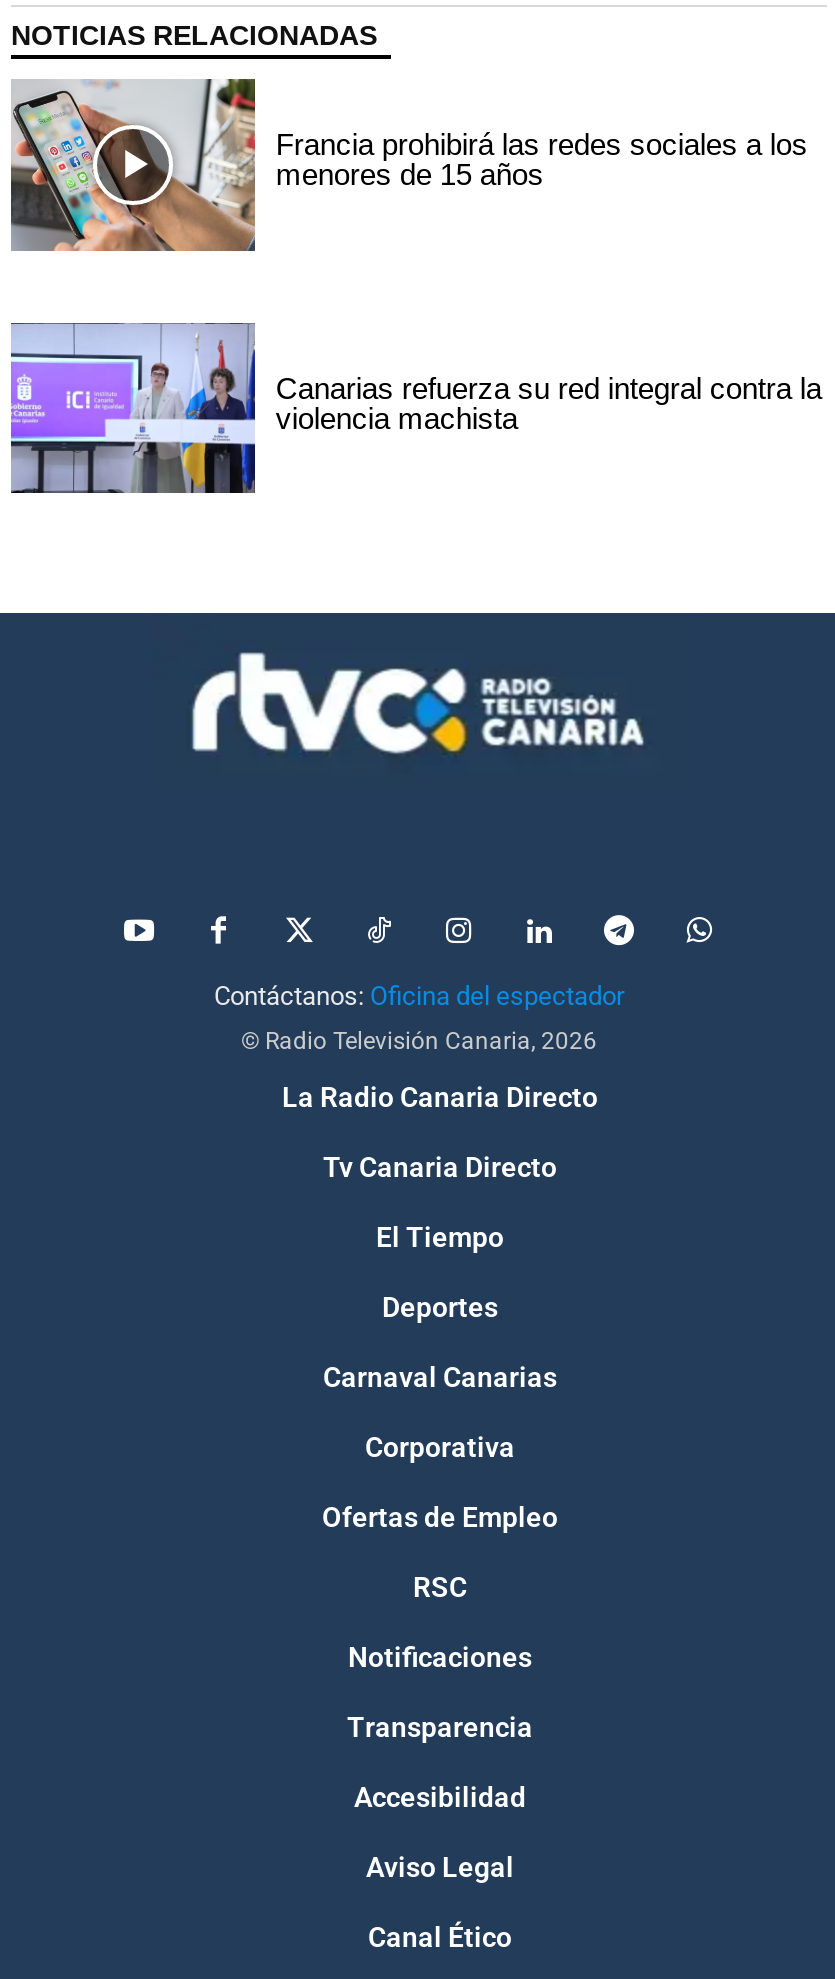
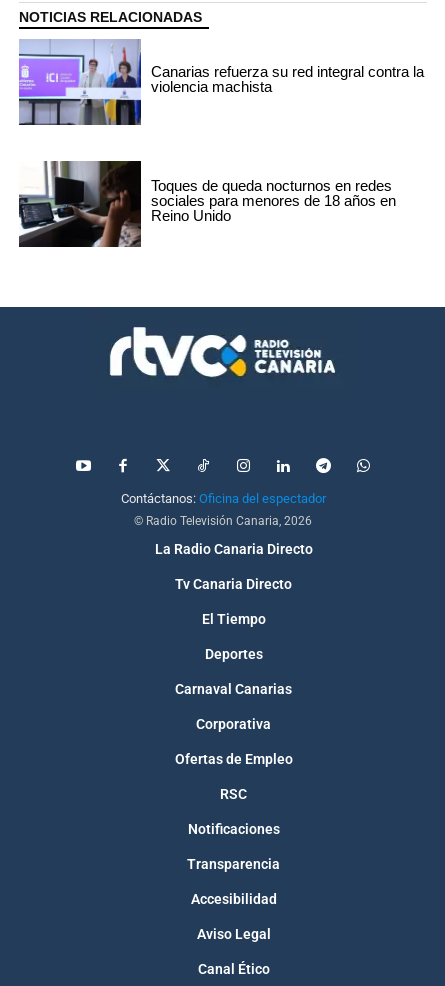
- [image]
- Francia prohibirá las redes sociales a los
- menores de 15 años

moved up: [image] | Canarias refuerza su red integral contra la | violencia machista

+ [image]
+ Toques de queda nocturnos en redes
+ sociales para menores de 18 años en
+ Reino Unido
